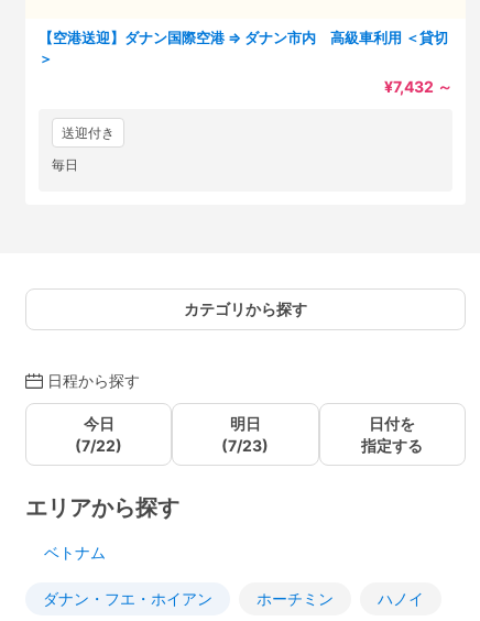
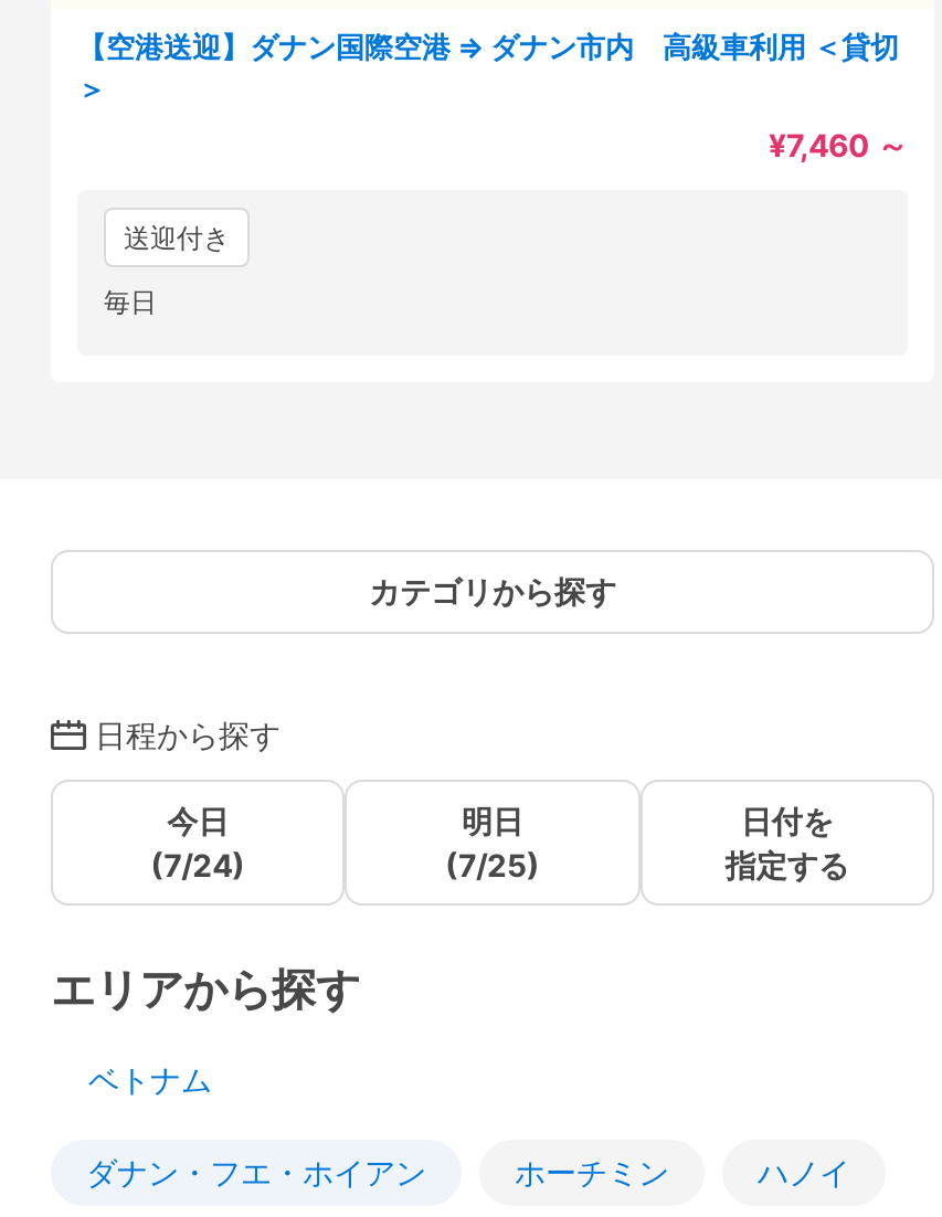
- ¥7,432～
+ ¥7,460～

- (7/22)
+ (7/24)

- (7/23)
+ (7/25)
